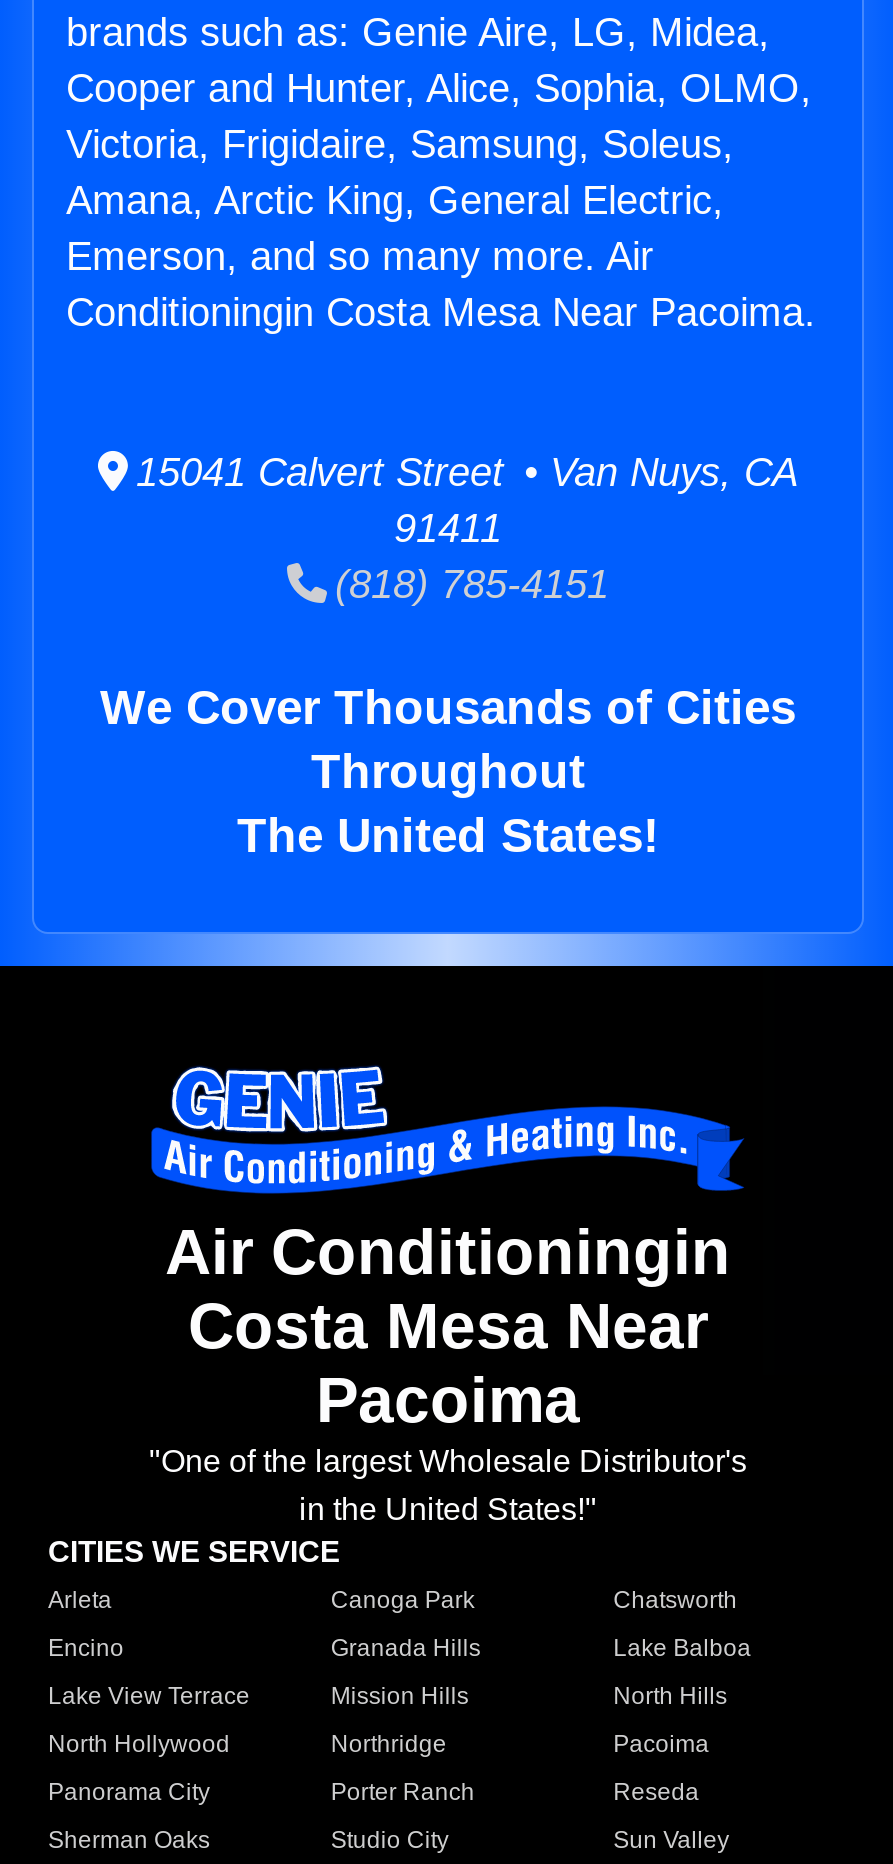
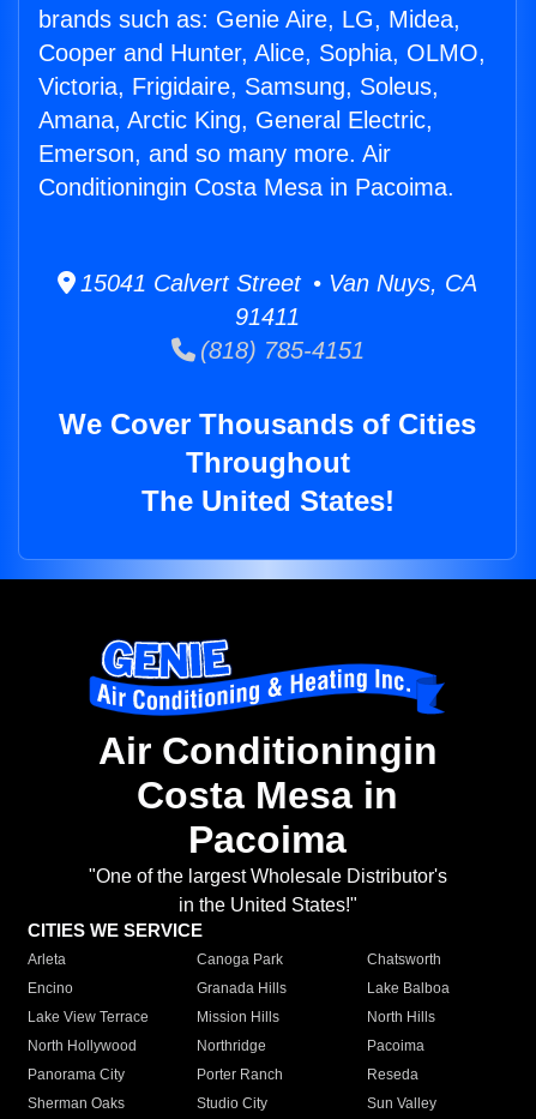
- Conditioningin Costa Mesa Near Pacoima.
+ Conditioningin Costa Mesa in Pacoima.

- Costa Mesa Near
+ Costa Mesa in
